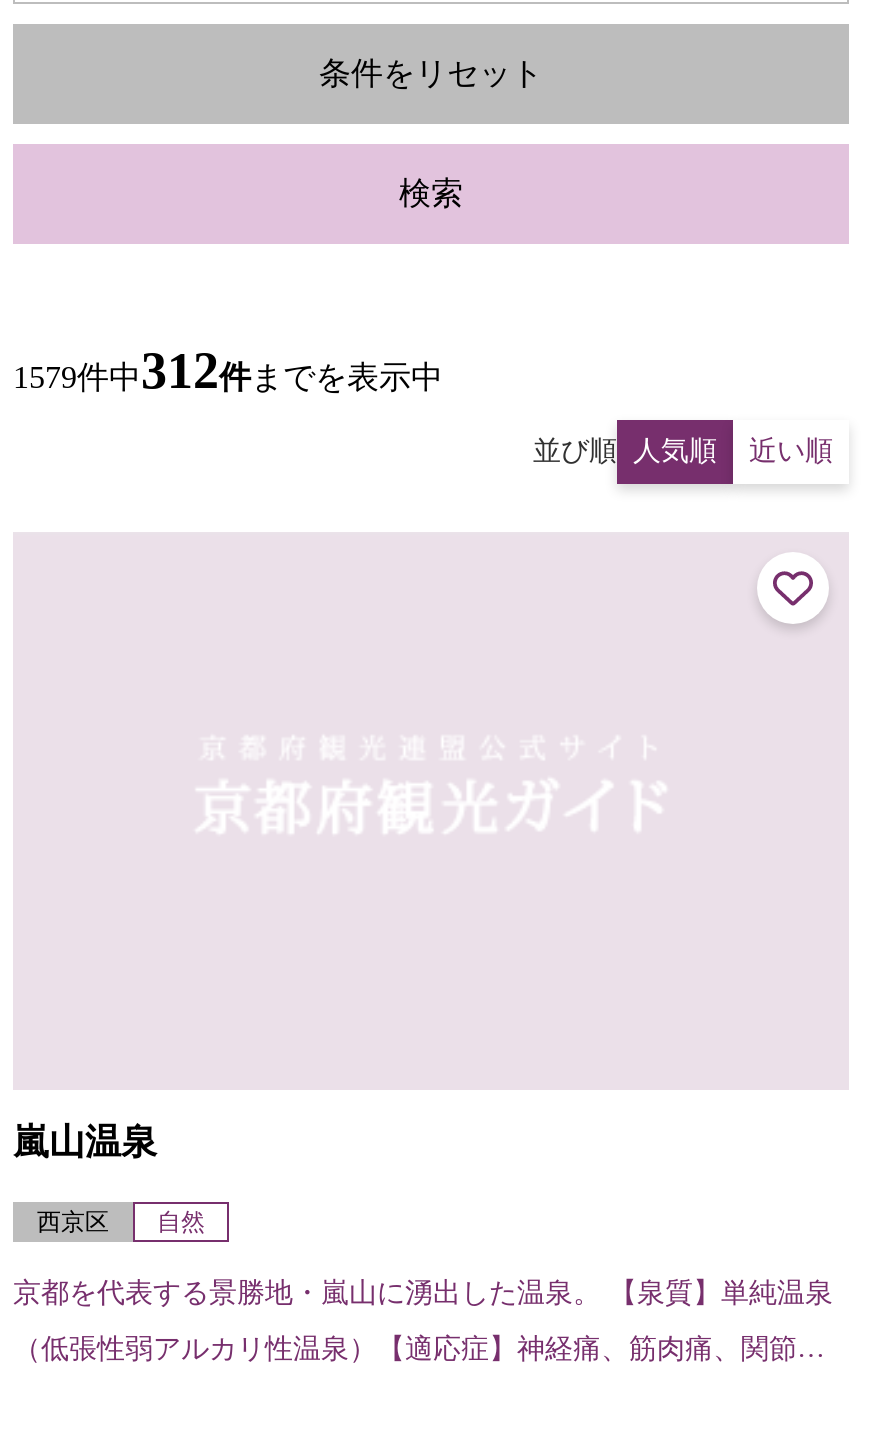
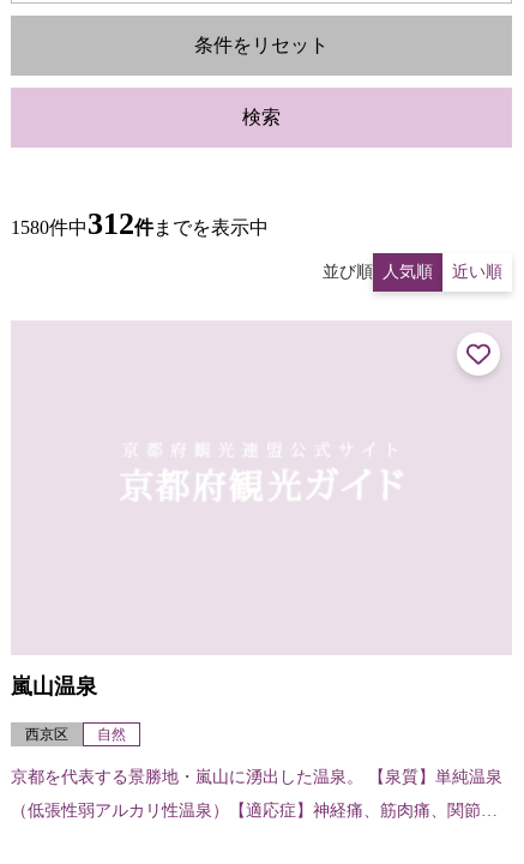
- 1579件中312件までを表示中
+ 1580件中312件までを表示中
